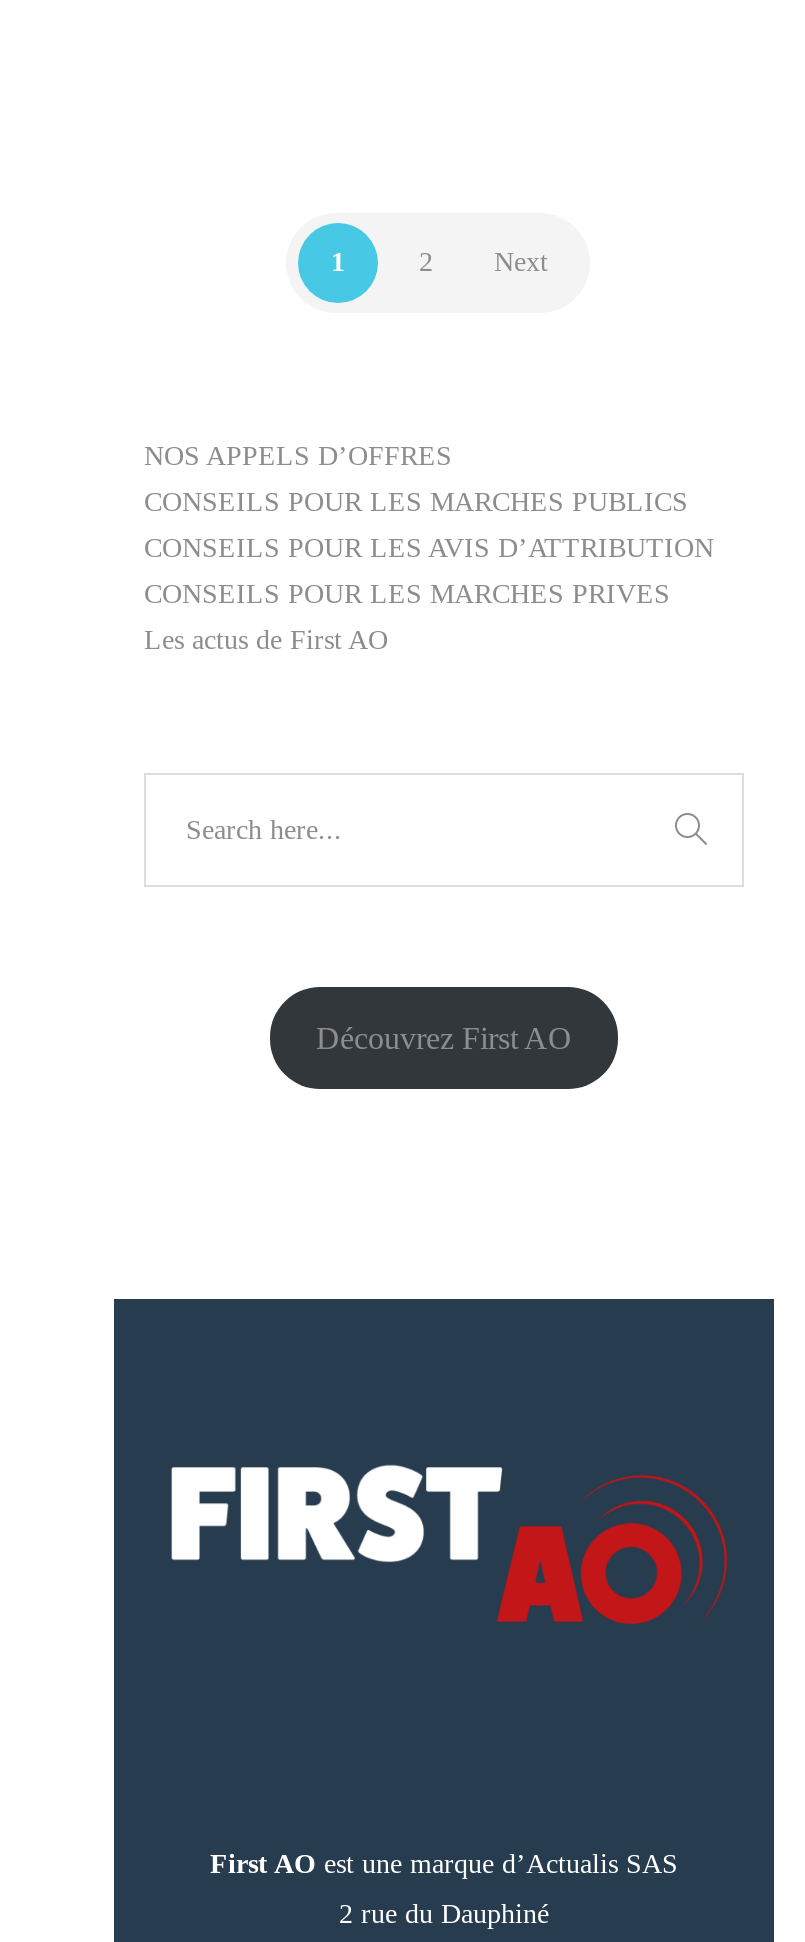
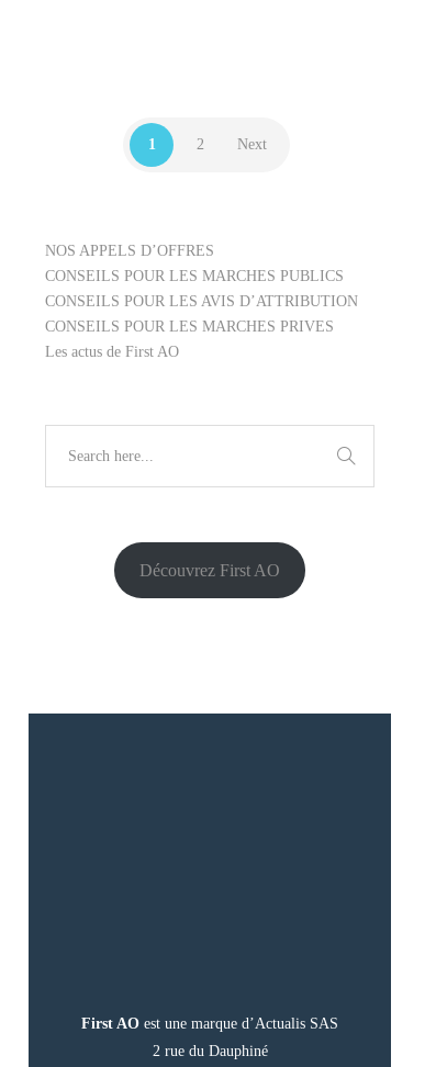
- [image]
